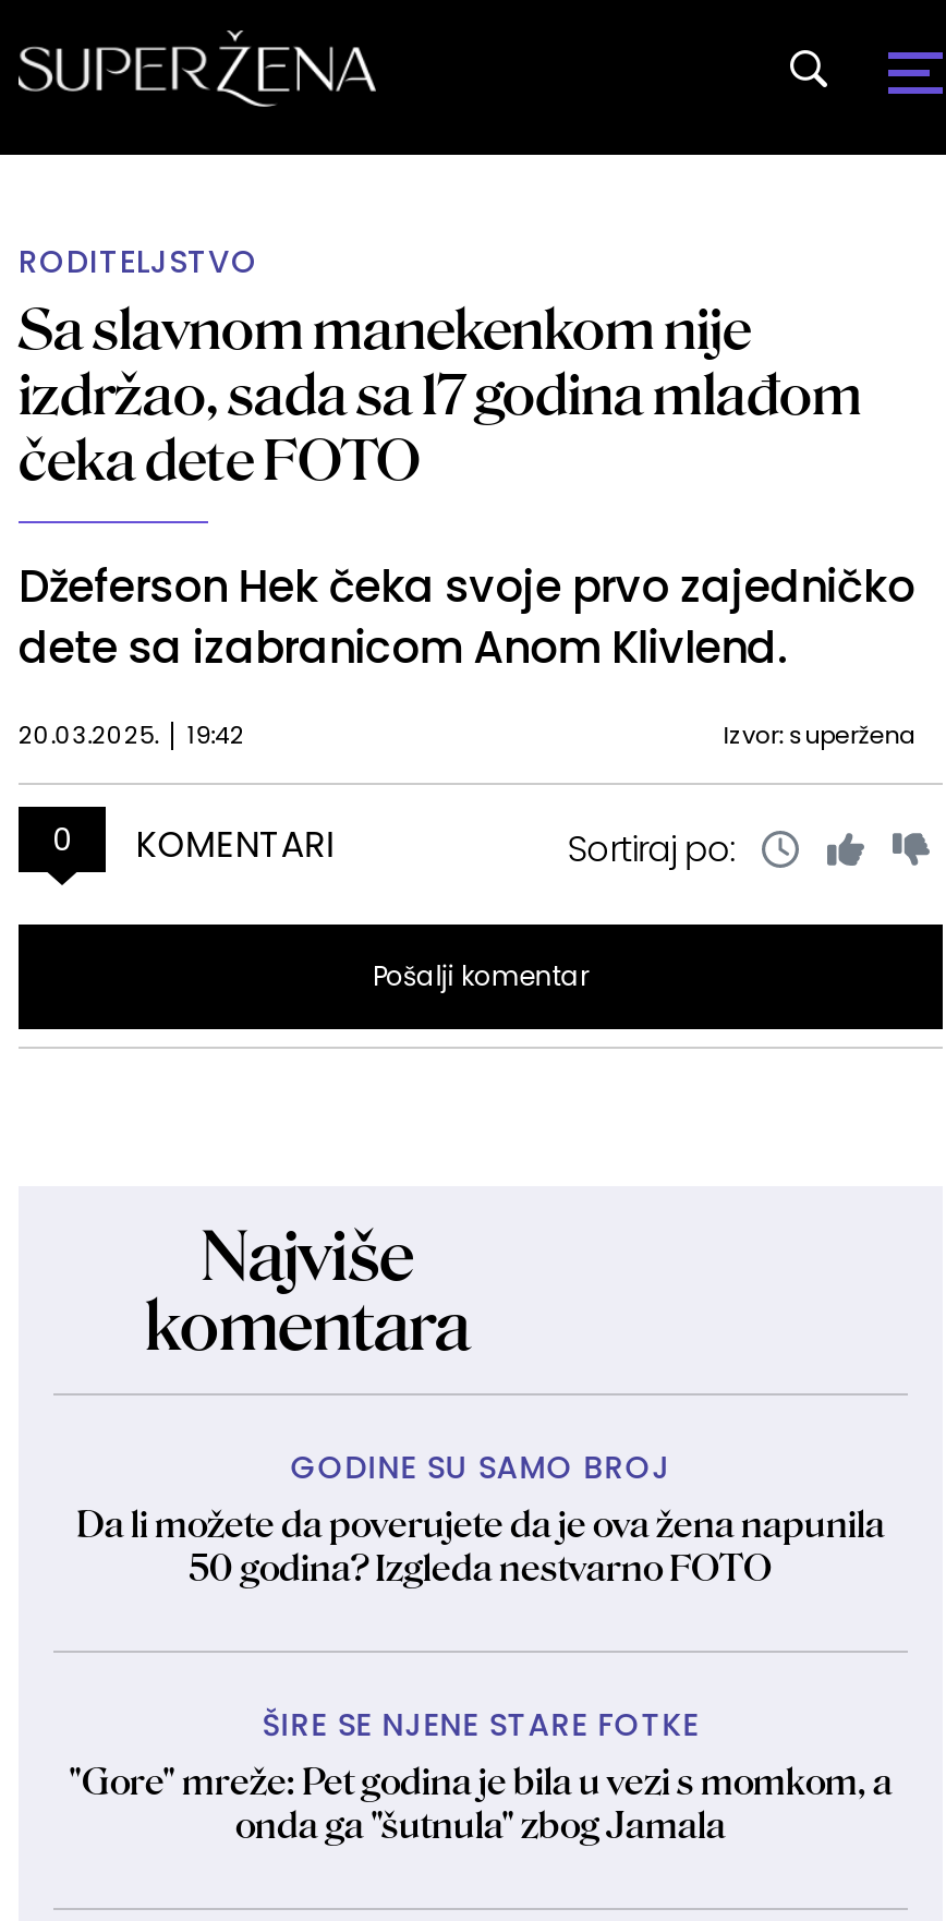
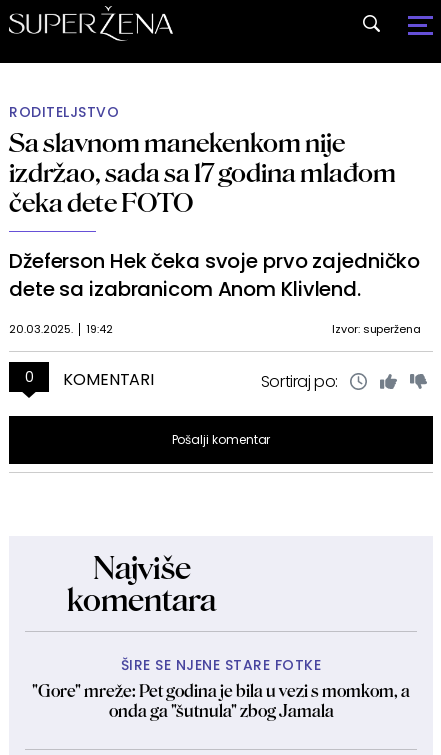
- GODINE SU SAMO BROJ
- Da li možete da poverujete da je ova žena napunila
- 50 godina? Izgleda nestvarno FOTO
